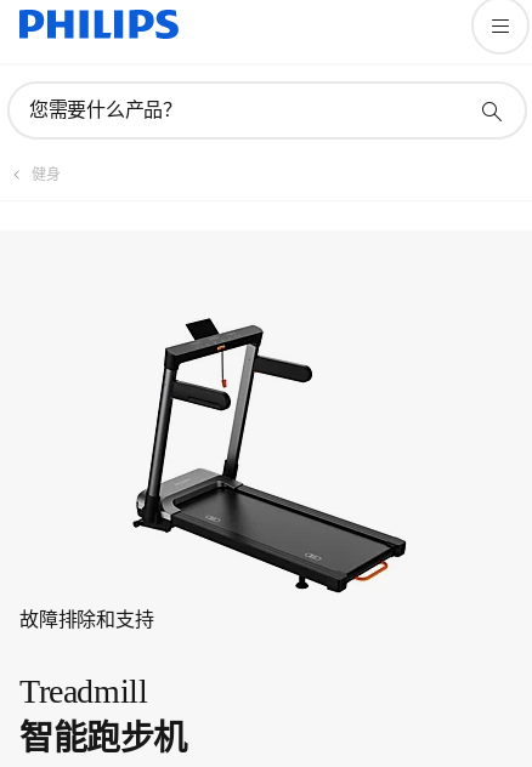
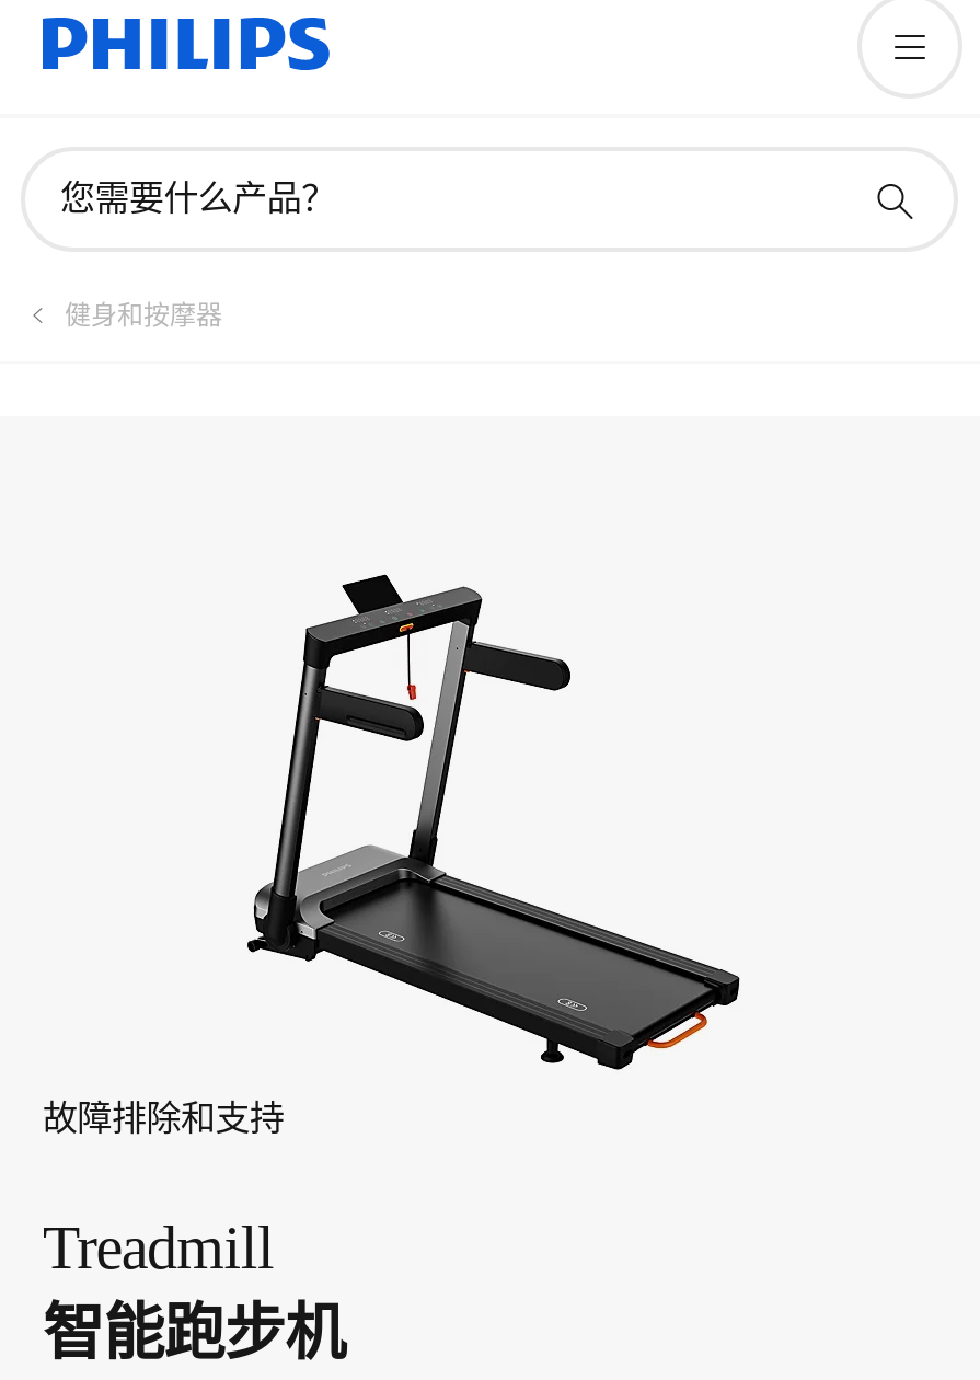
- 健身
+ 健身和按摩器
